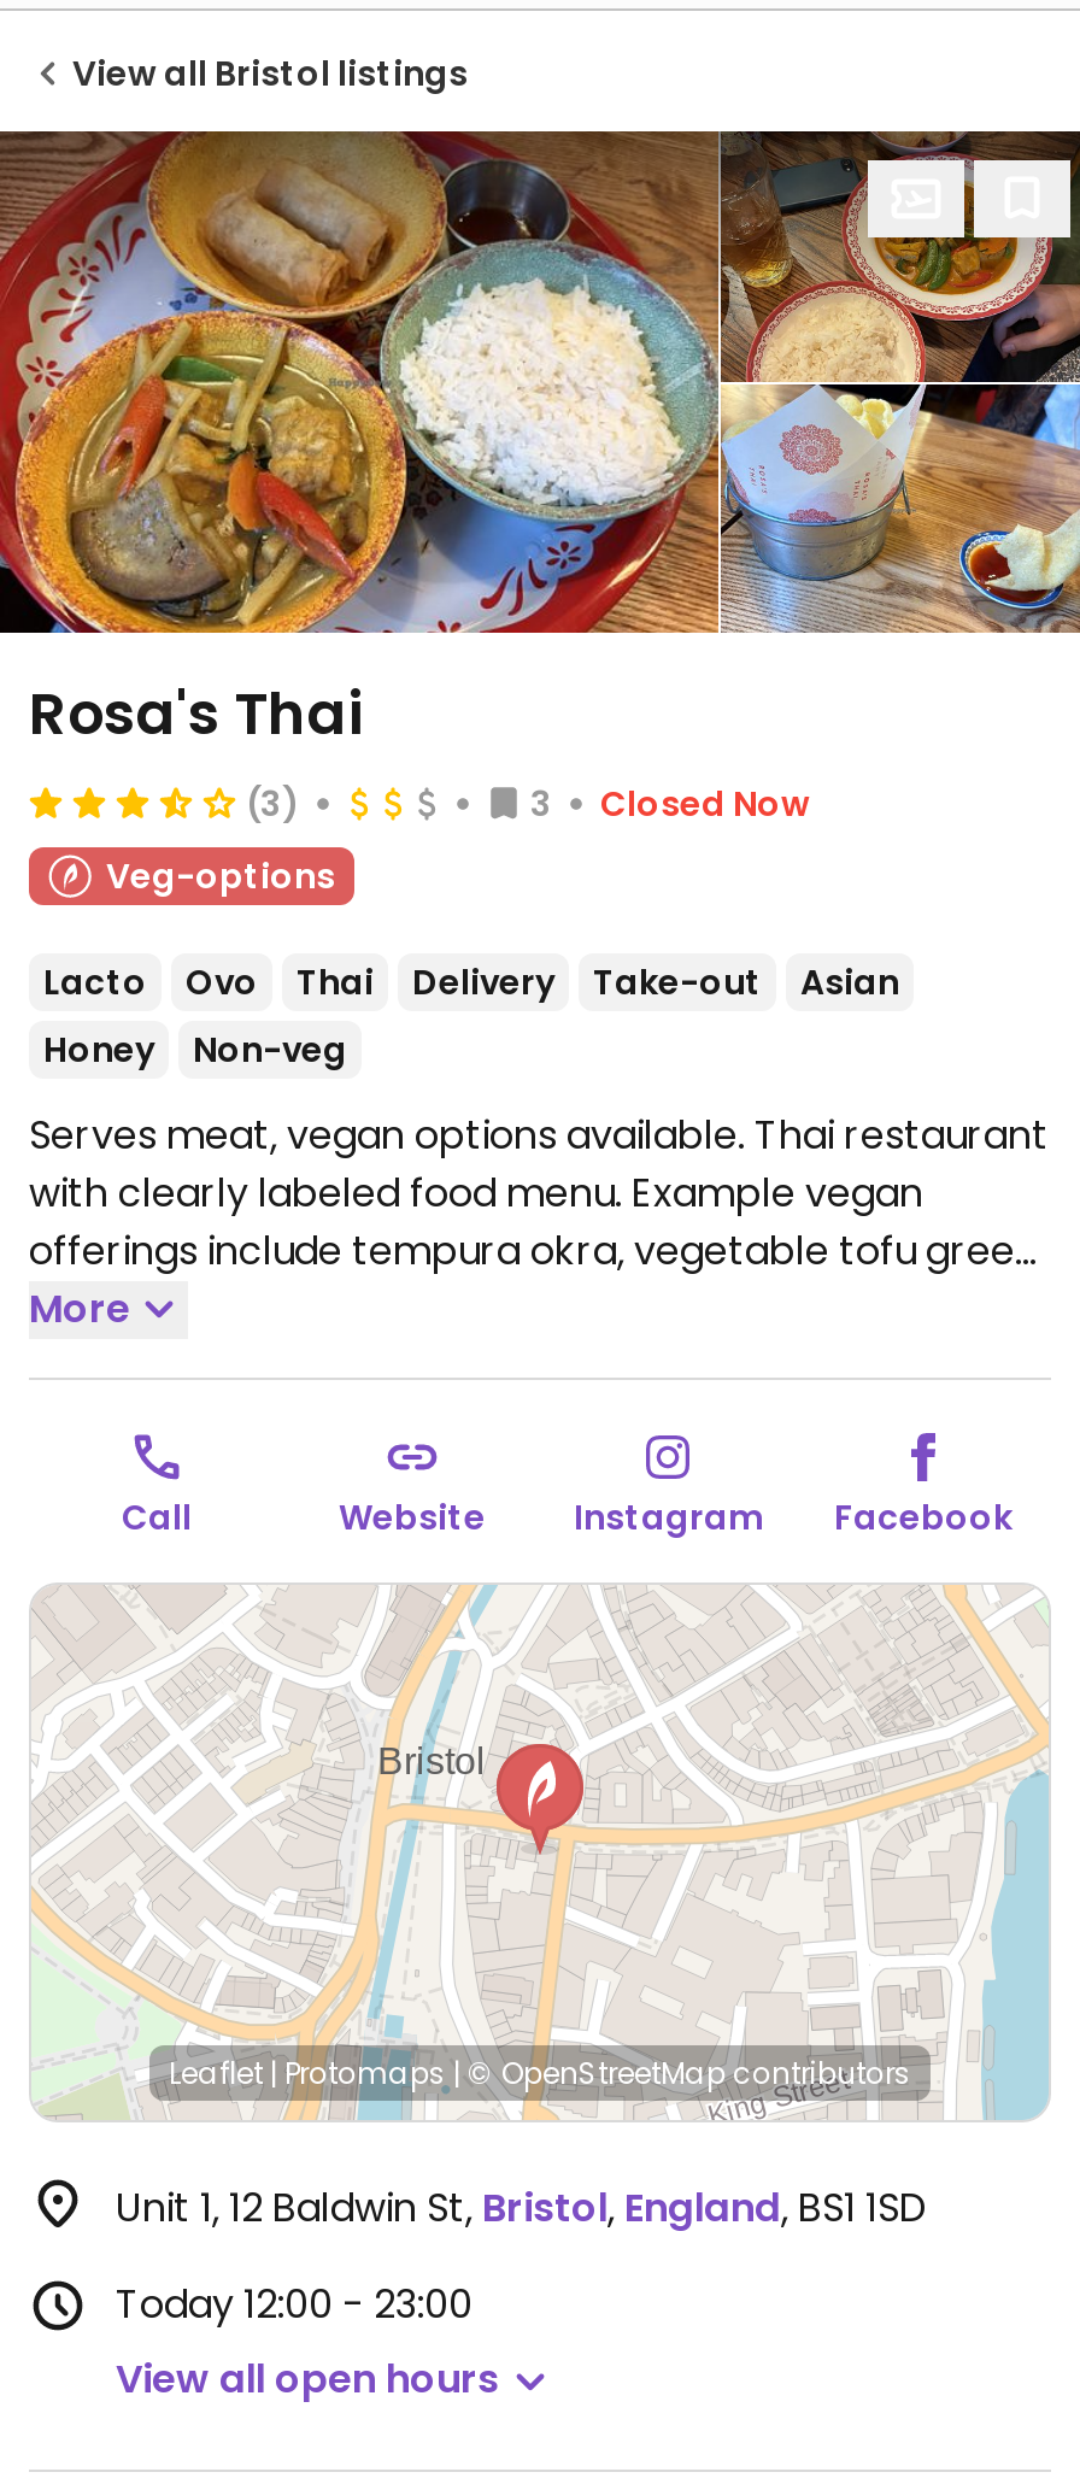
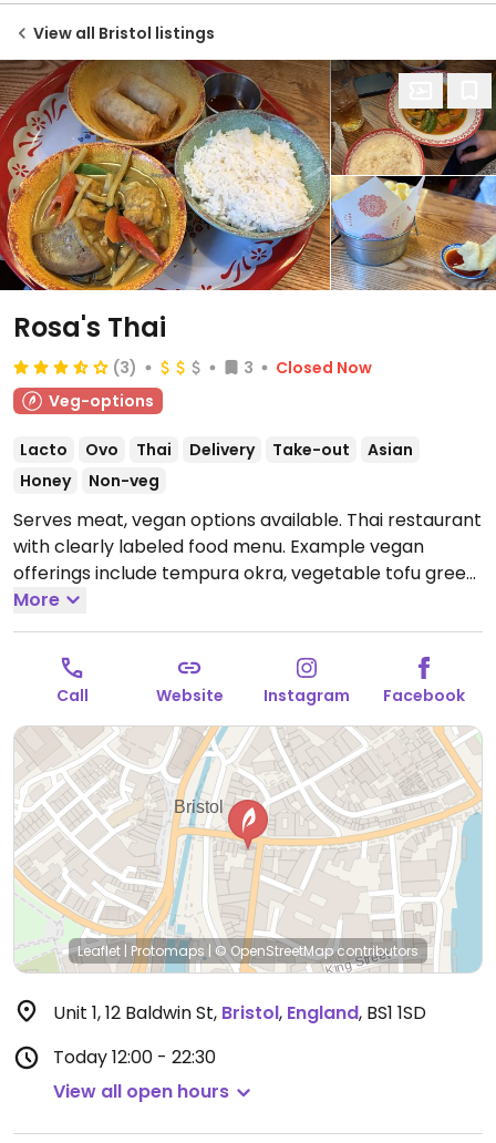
- Today 12:00 - 23:00
+ Today 12:00 - 22:30
